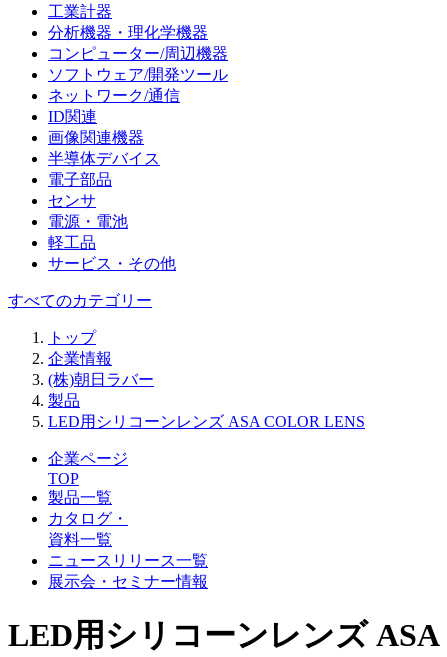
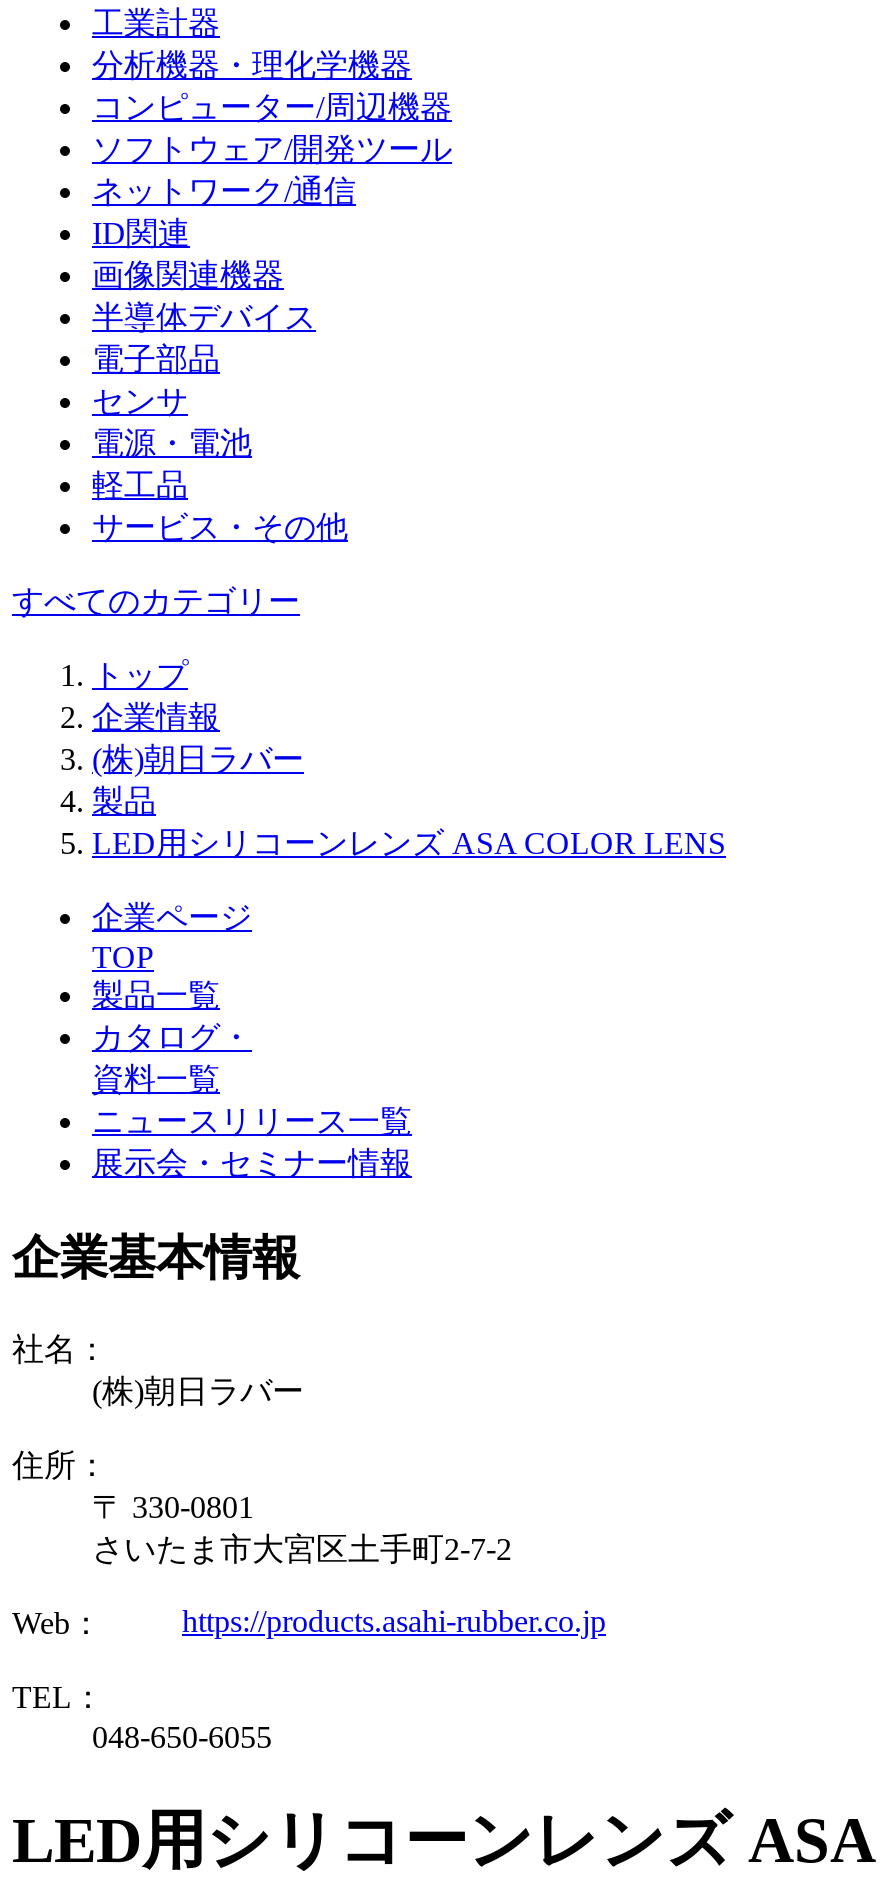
+ 企業基本情報
+ 社名：
+ (株)朝日ラバー
+ 住所：
+ 〒 330-0801
+ さいたま市大宮区土手町2-7-2
+ Web：
+ https://products.asahi-rubber.co.jp
+ TEL：
+ 048-650-6055
